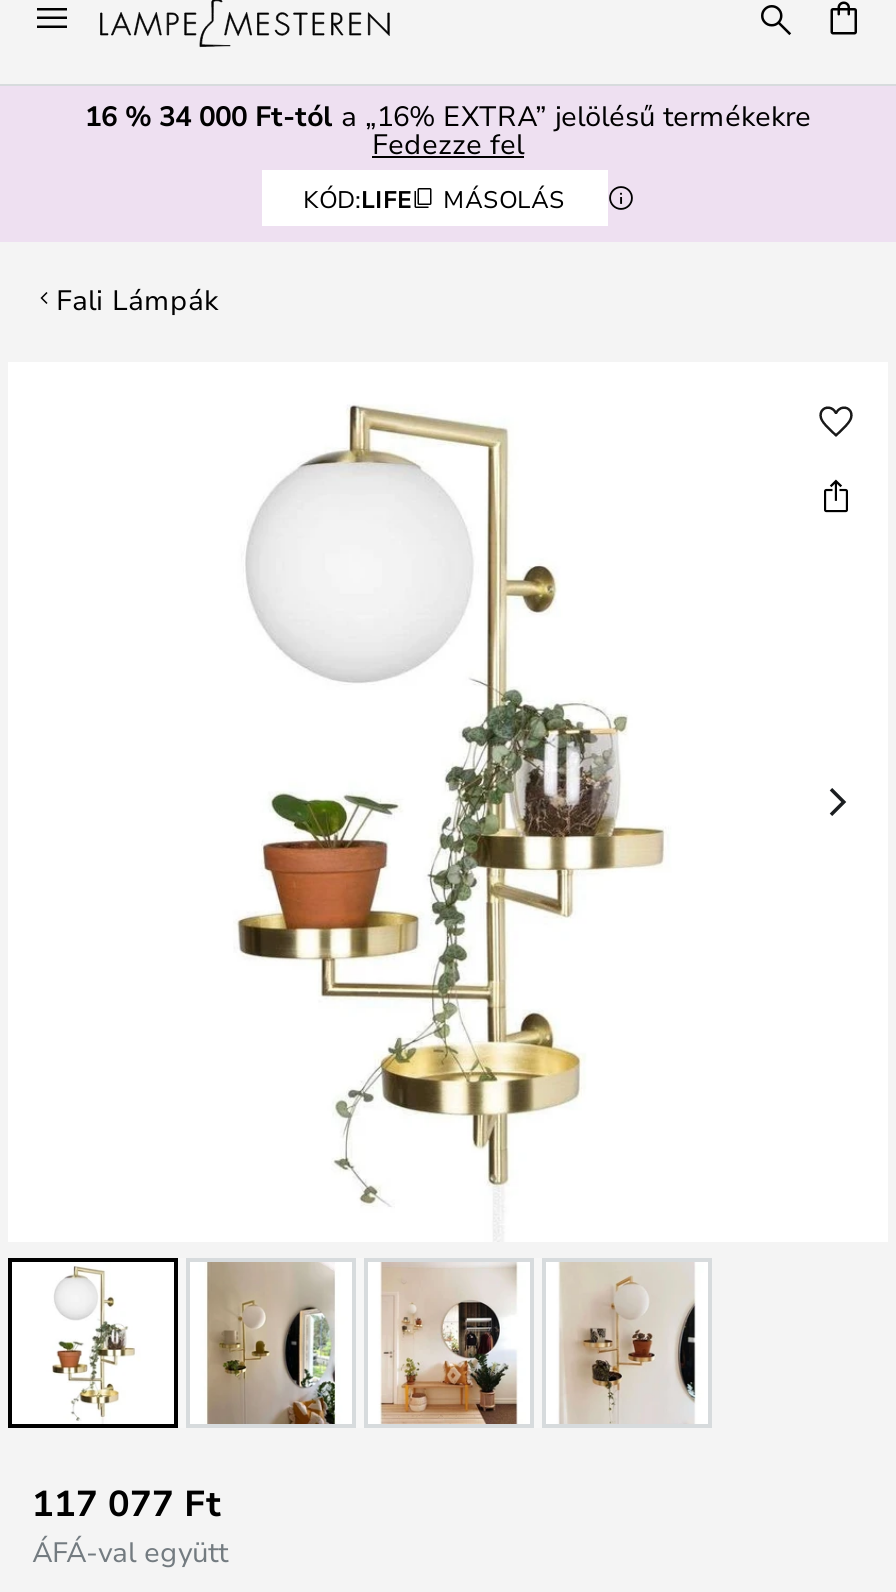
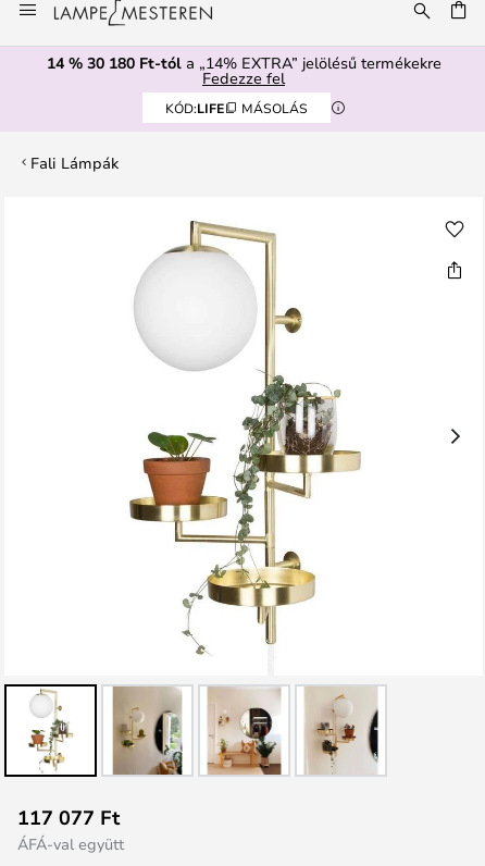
- 16 % 34 000 Ft-tól a „16% EXTRA” jelölésű termékekre
+ 14 % 30 180 Ft-tól a „14% EXTRA” jelölésű termékekre
